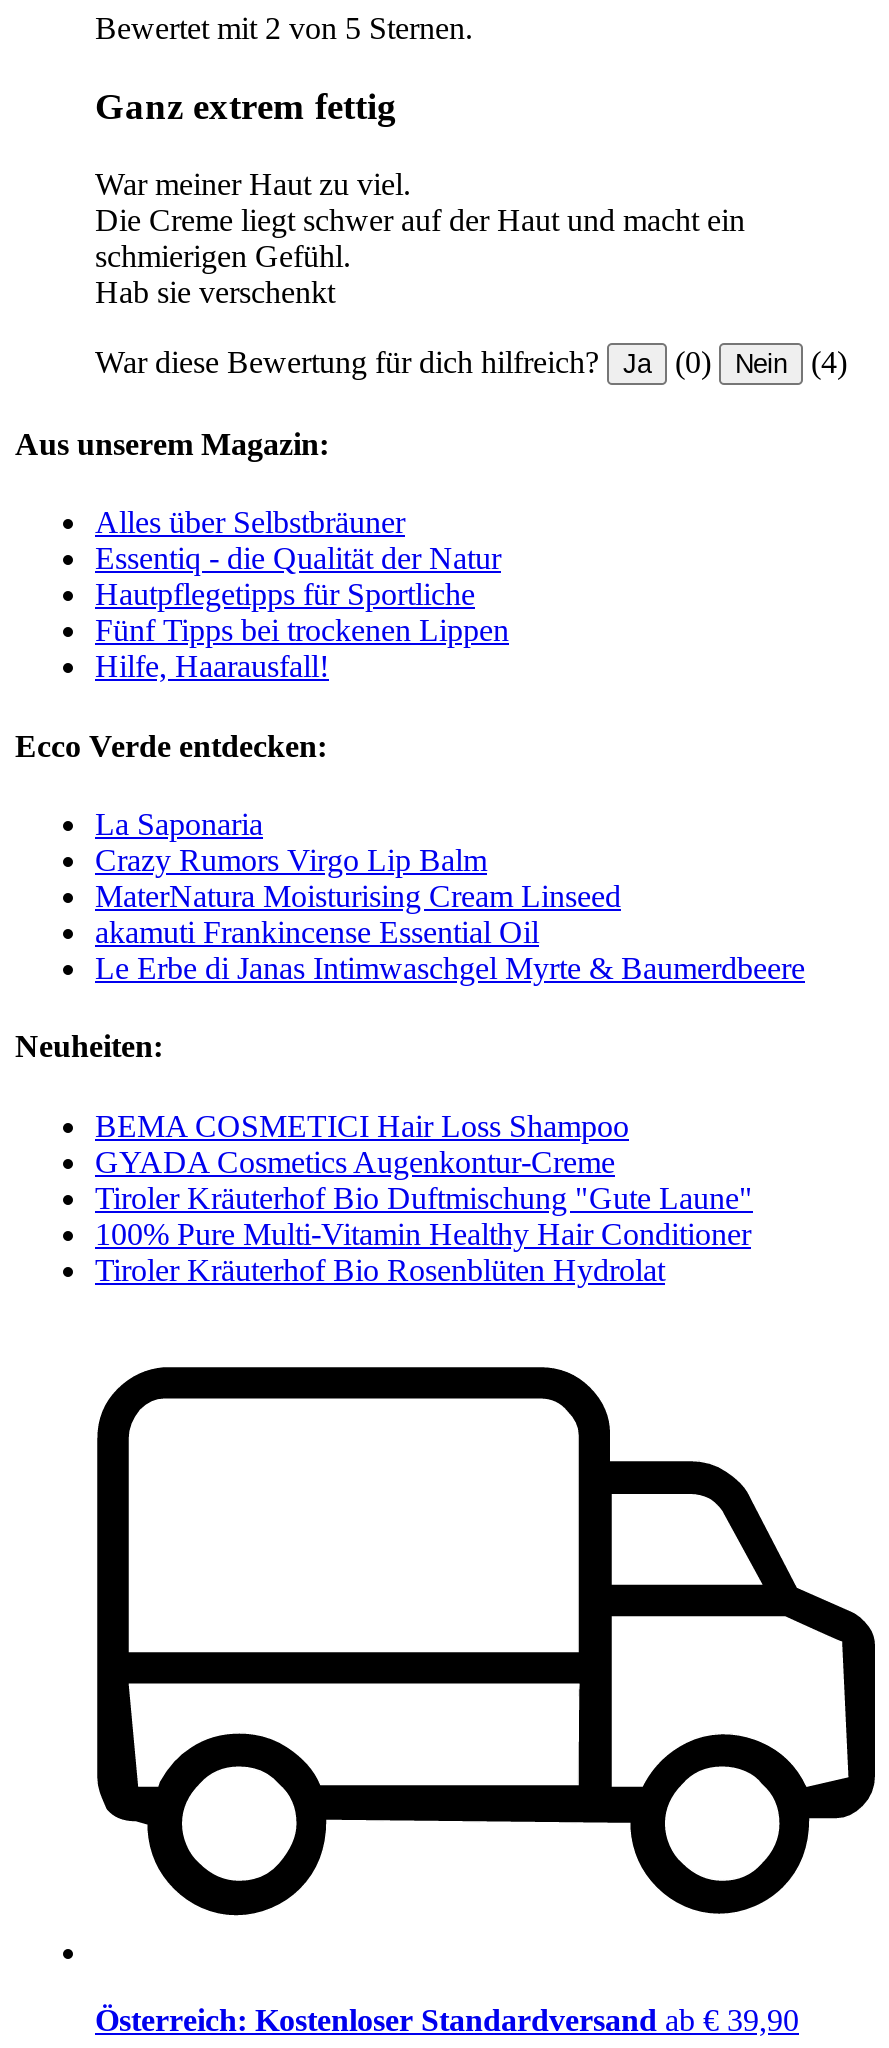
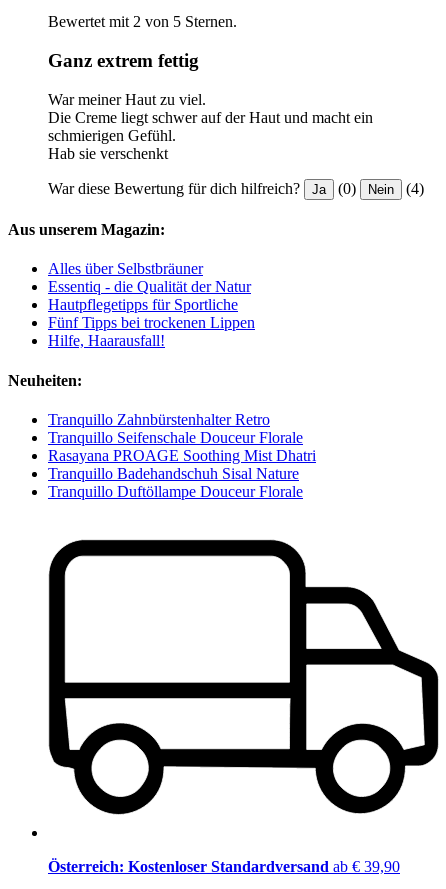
- Ecco Verde entdecken:
- La Saponaria
- Crazy Rumors Virgo Lip Balm
- MaterNatura Moisturising Cream Linseed
- akamuti Frankincense Essential Oil
- Le Erbe di Janas Intimwaschgel Myrte & Baumerdbeere

- BEMA COSMETICI Hair Loss Shampoo
- GYADA Cosmetics Augenkontur-Creme
- Tiroler Kräuterhof Bio Duftmischung "Gute Laune"
- 100% Pure Multi-Vitamin Healthy Hair Conditioner
- Tiroler Kräuterhof Bio Rosenblüten Hydrolat
+ Tranquillo Zahnbürstenhalter Retro
+ Tranquillo Seifenschale Douceur Florale
+ Rasayana PROAGE Soothing Mist Dhatri
+ Tranquillo Badehandschuh Sisal Nature
+ Tranquillo Duftöllampe Douceur Florale
